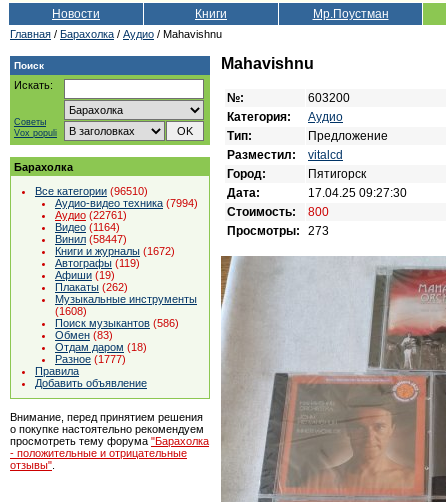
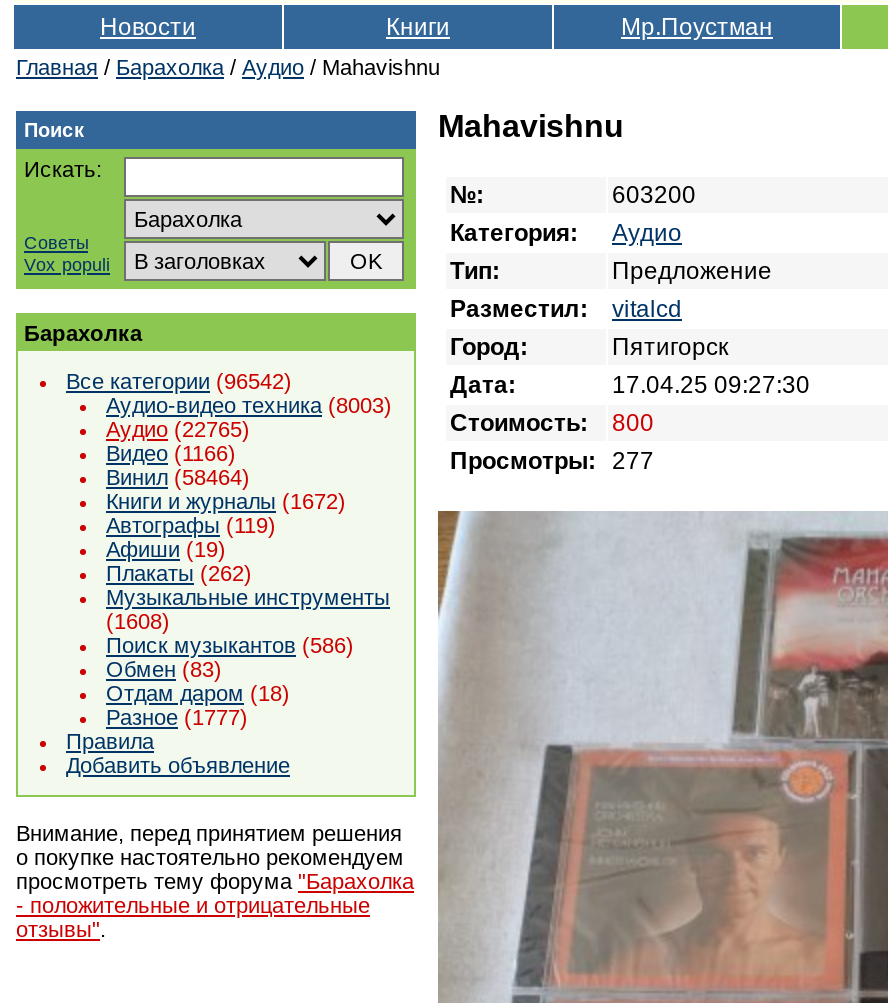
- Все категории (96510)
+ Все категории (96542)

- Аудио-видео техника (7994)
+ Аудио-видео техника (8003)

- Аудио(22761)
+ Аудио(22765)

- Видео (1164)
+ Видео (1166)

- Просмотры: 273
+ Просмотры: 277

- Винил (58447)
+ Винил (58464)
